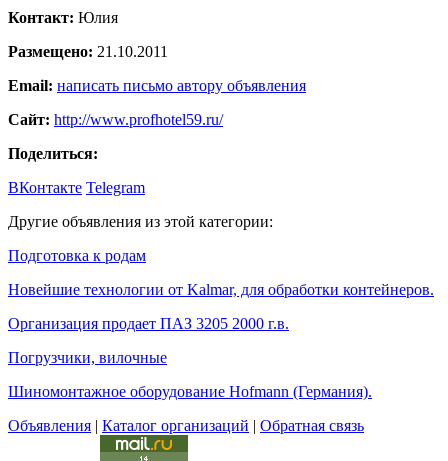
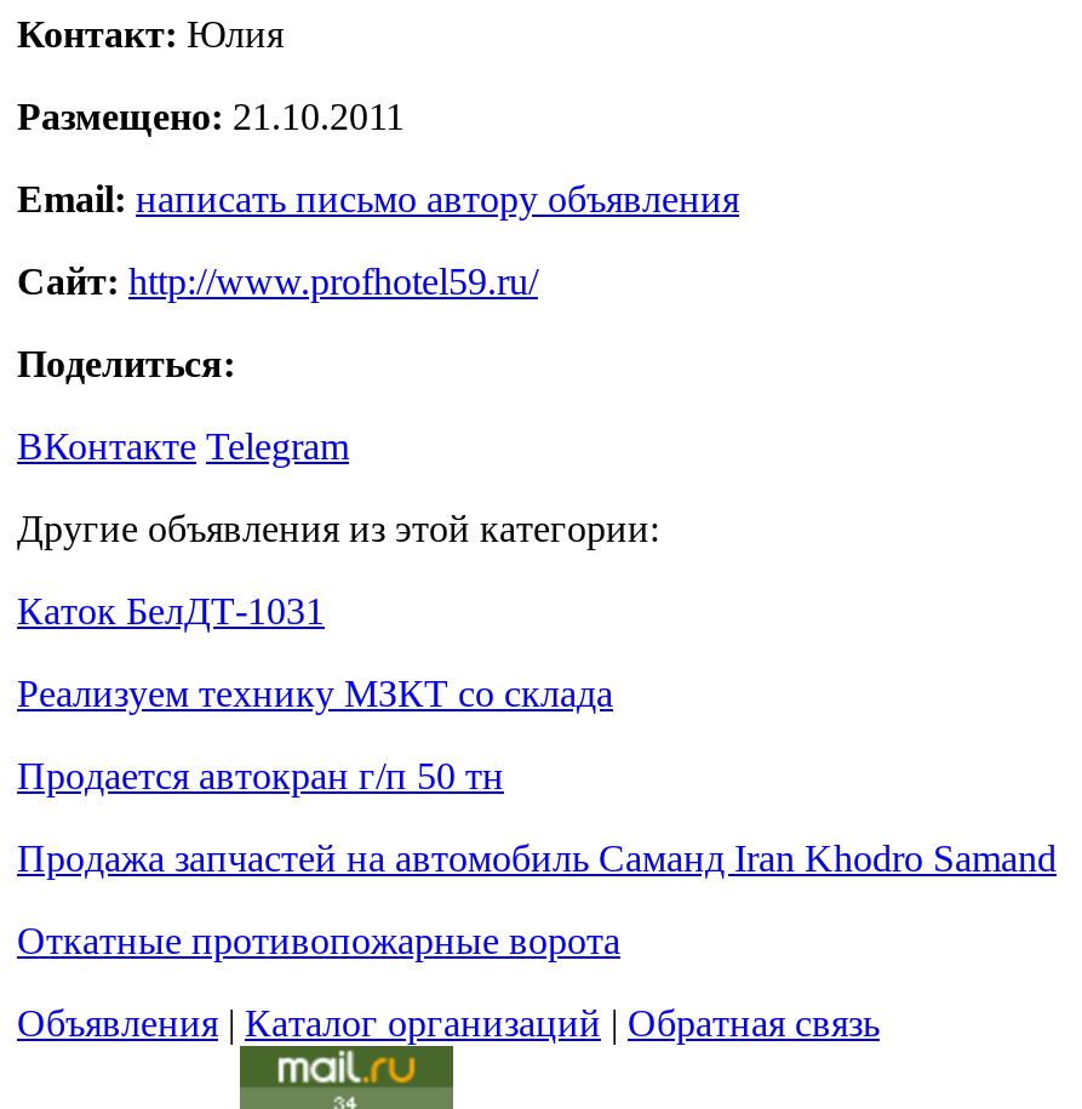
- Подготовка к родам
+ Каток БелДТ-1031

- Новейшие технологии от Kalmar, для обработки контейнеров.
+ Реализуем технику МЗКТ со склада

- Организация продает ПАЗ 3205 2000 г.в.
+ Продается автокран г/п 50 тн

- Погрузчики, вилочные
+ Продажа запчастей на автомобиль Саманд Iran Khodro Samand

- Шиномонтажное оборудование Hofmann (Германия).
+ Откатные противопожарные ворота
